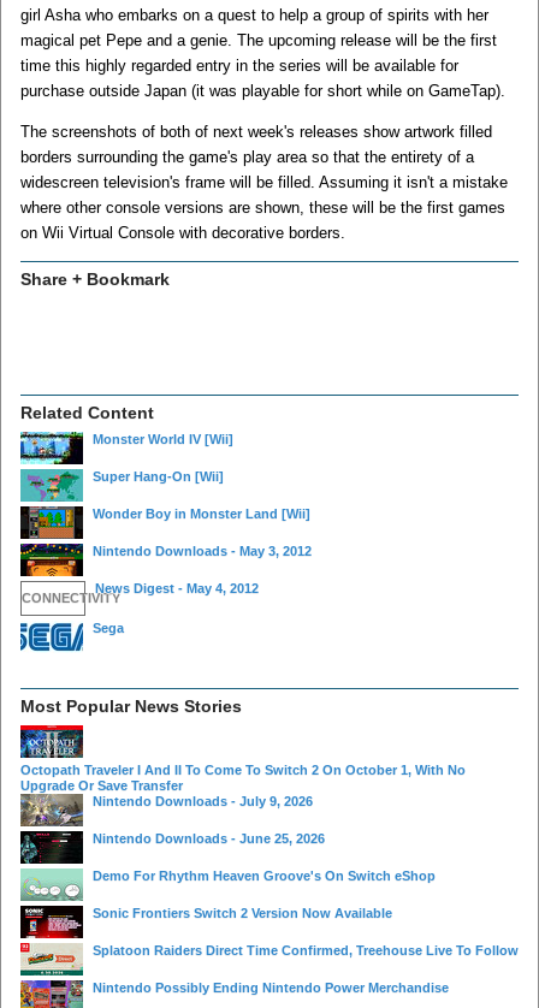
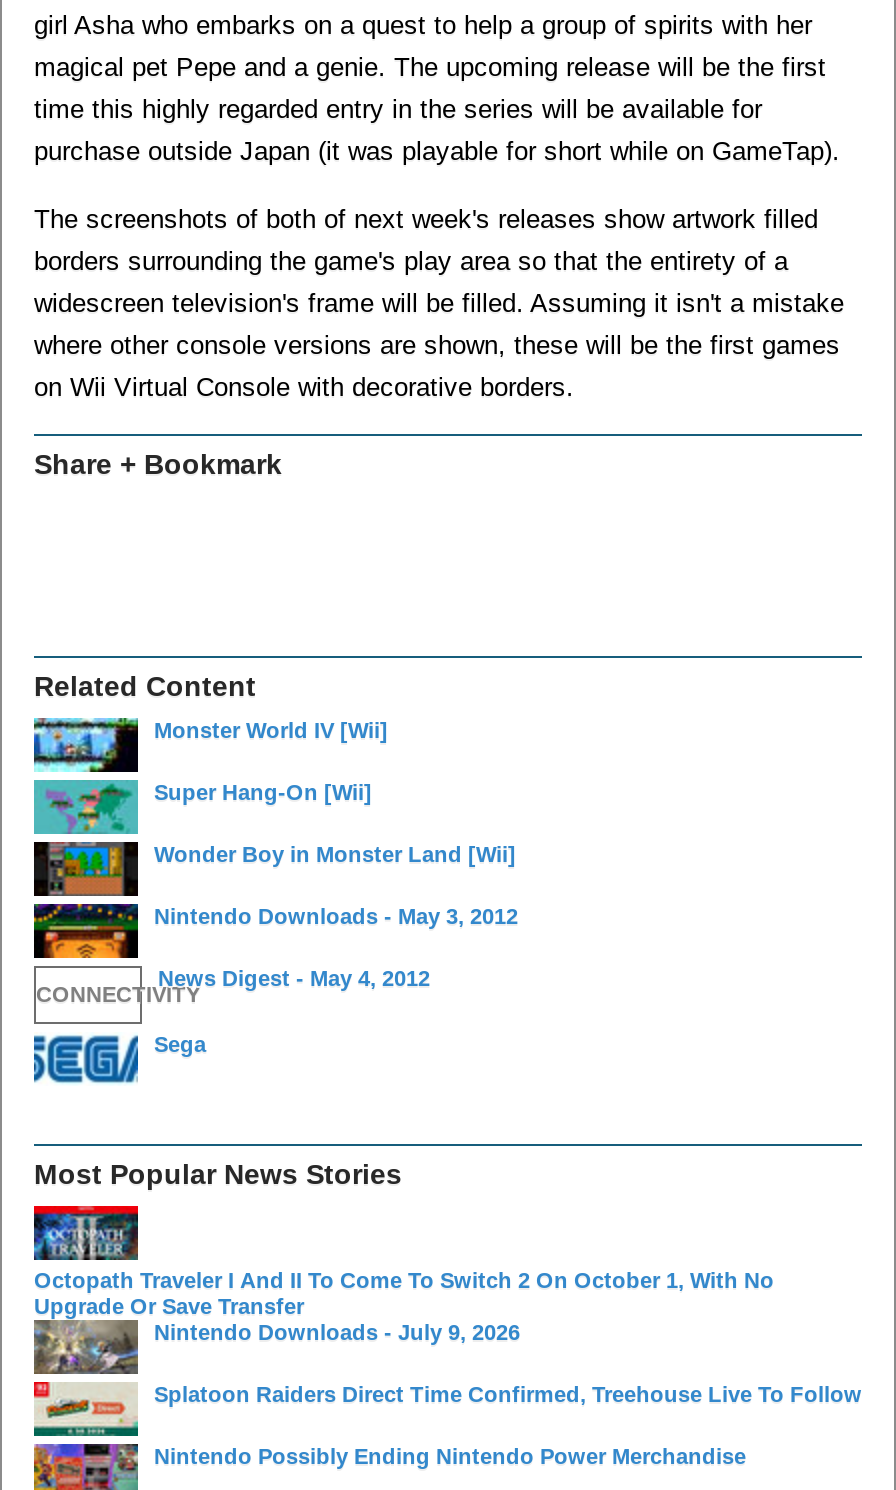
- [image]
- Nintendo Downloads - June 25, 2026
- Demo For Rhythm Heaven Groove's On Switch eShop
- Sonic Frontiers Switch 2 Version Now Available
